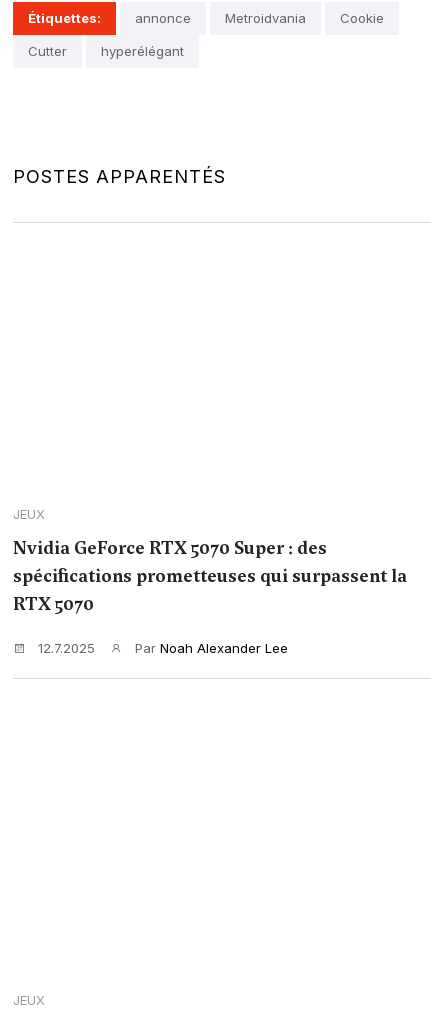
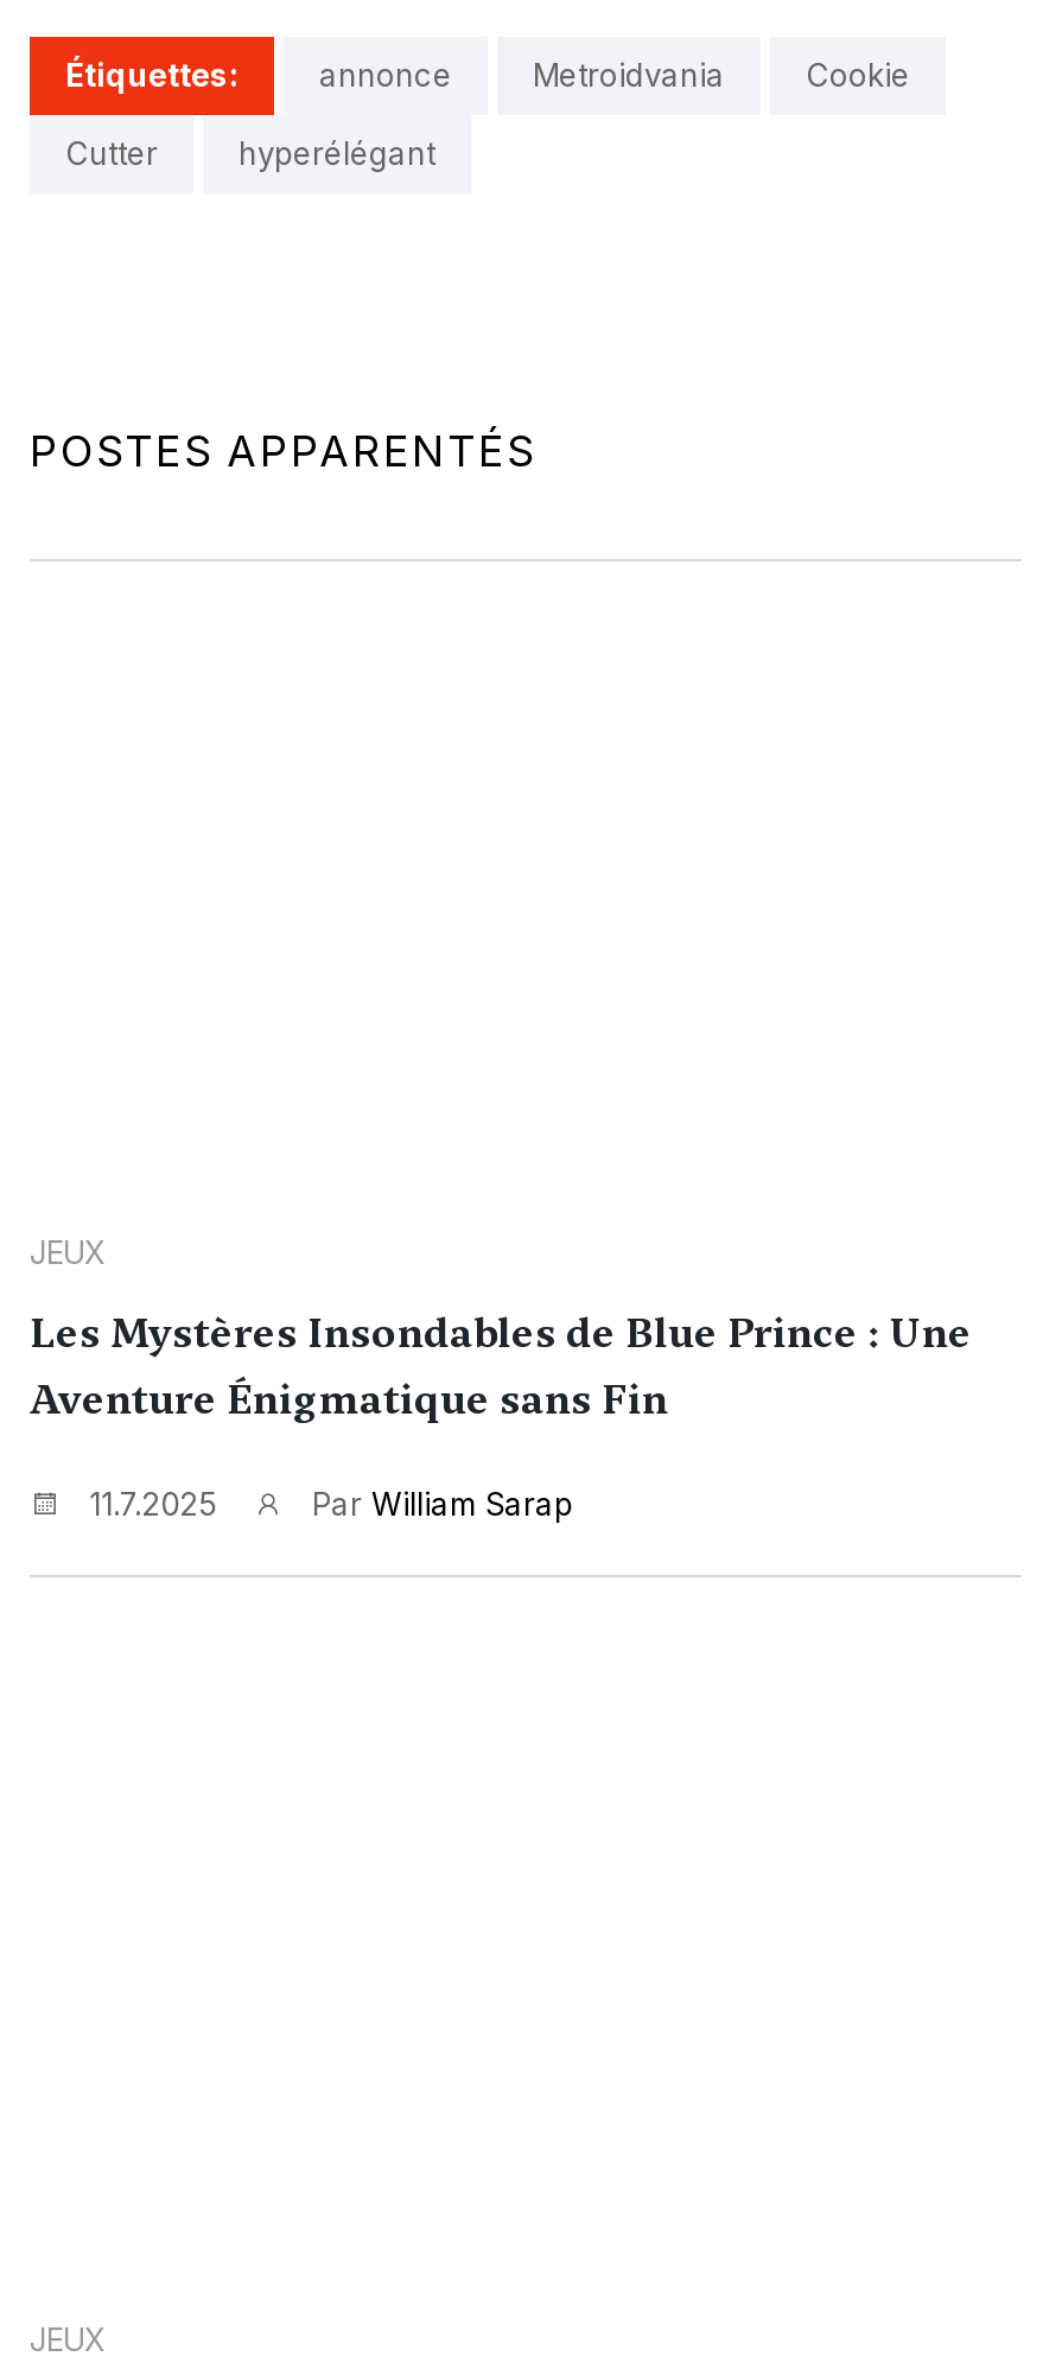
- Nvidia GeForce RTX 5070 Super : des
- spécifications prometteuses qui surpassent la
- RTX 5070
+ Les Mystères Insondables de Blue Prince : Une
+ Aventure Énigmatique sans Fin

- 12.7.2025
- Par Noah Alexander Lee
+ 11.7.2025
+ Par William Sarap
